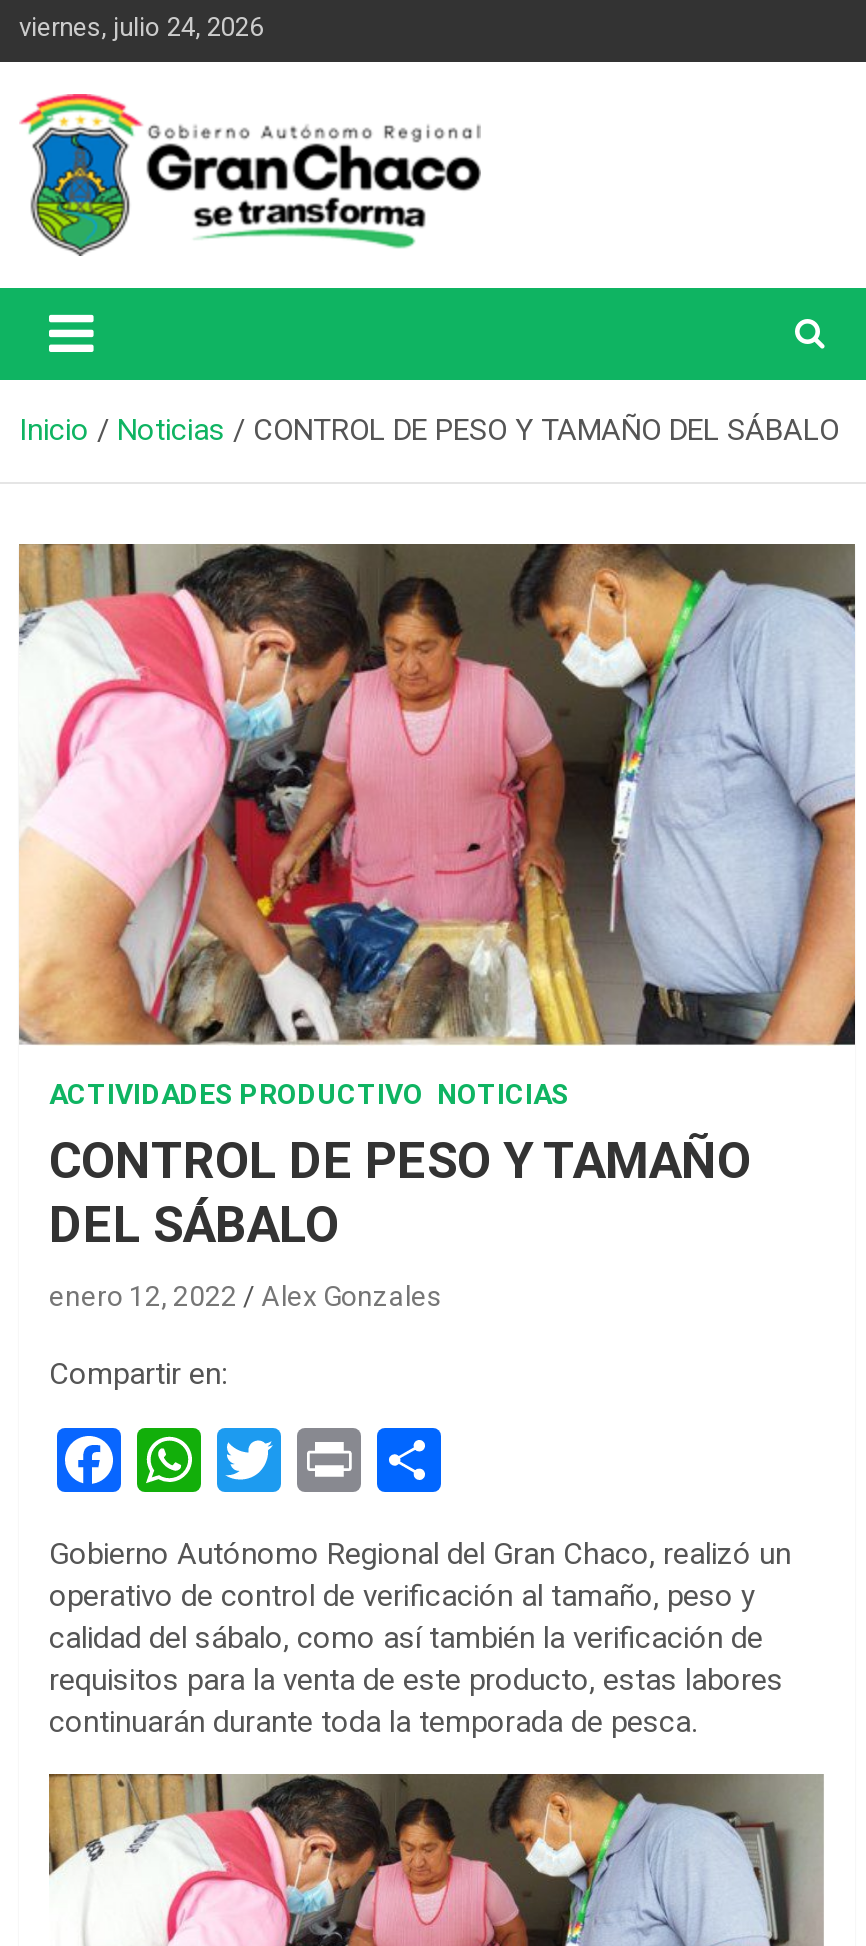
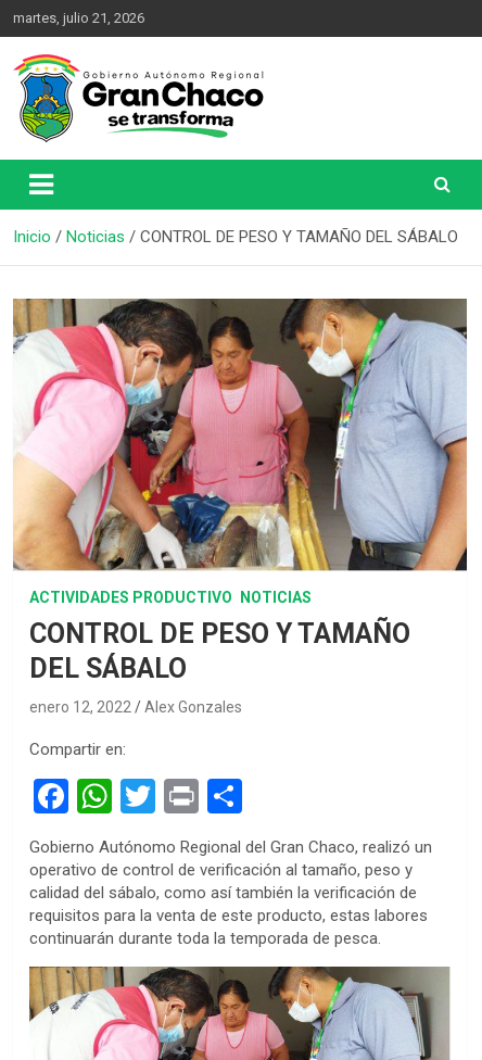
- viernes, julio 24, 2026
+ martes, julio 21, 2026
